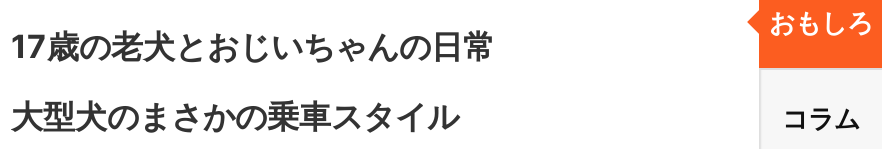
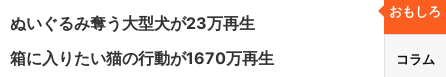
- 17歳の老犬とおじいちゃんの日常
+ ぬいぐるみ奪う大型犬が23万再生

- 大型犬のまさかの乗車スタイル
+ 箱に入りたい猫の行動が1670万再生
